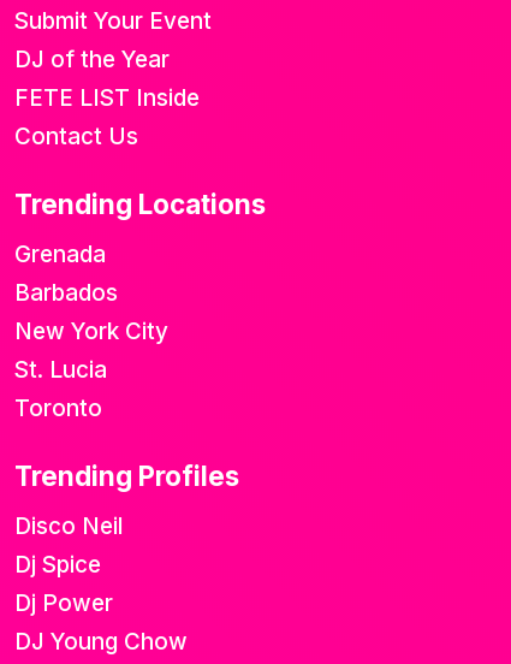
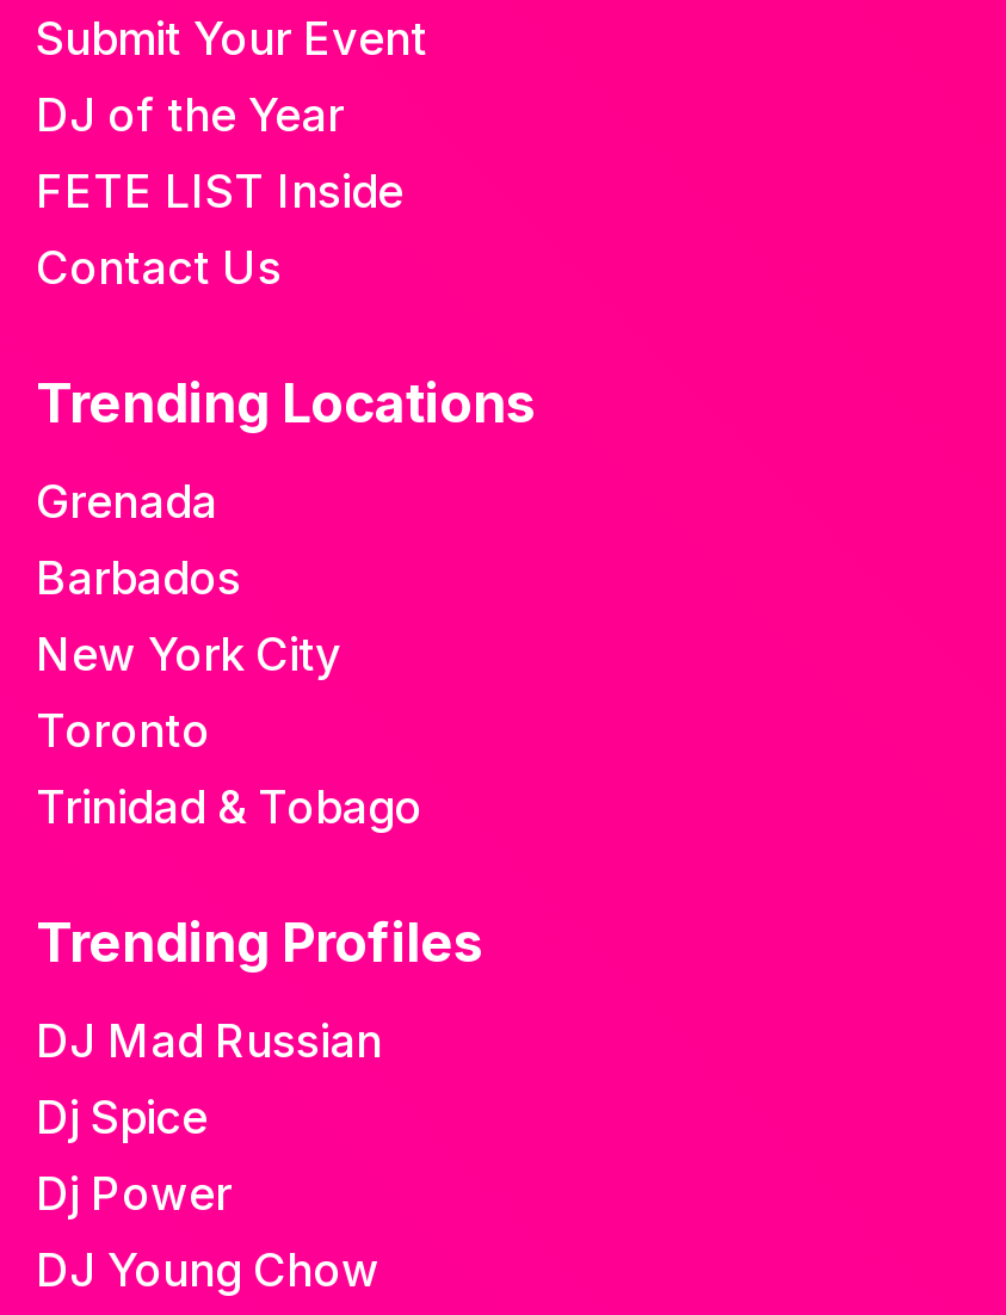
- St. Lucia

moved up: Toronto

+ Trinidad & Tobago

- Disco Neil
+ DJ Mad Russian
